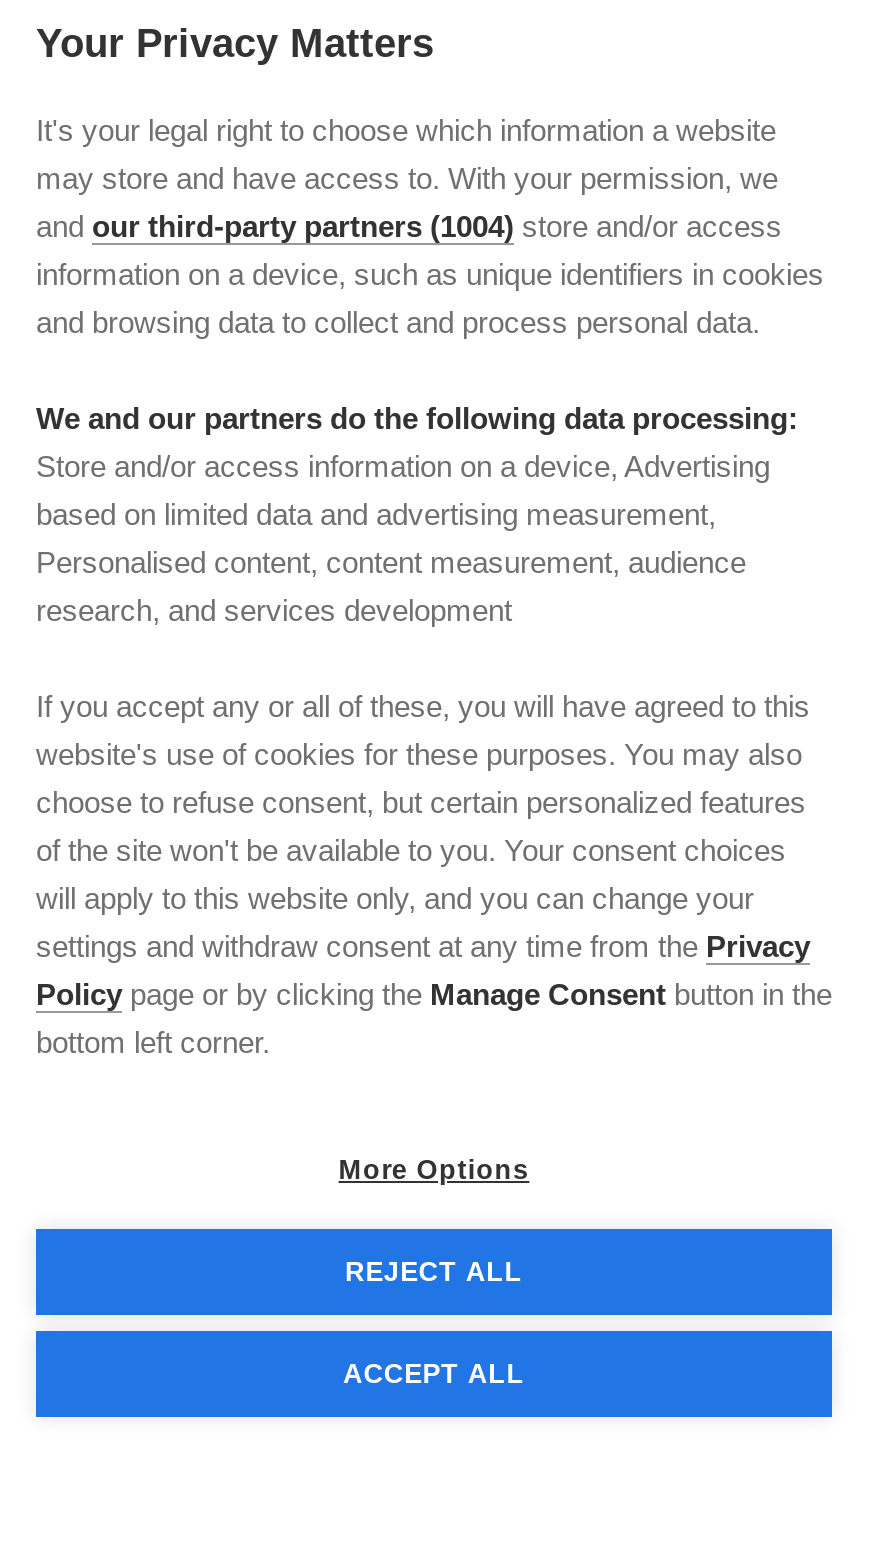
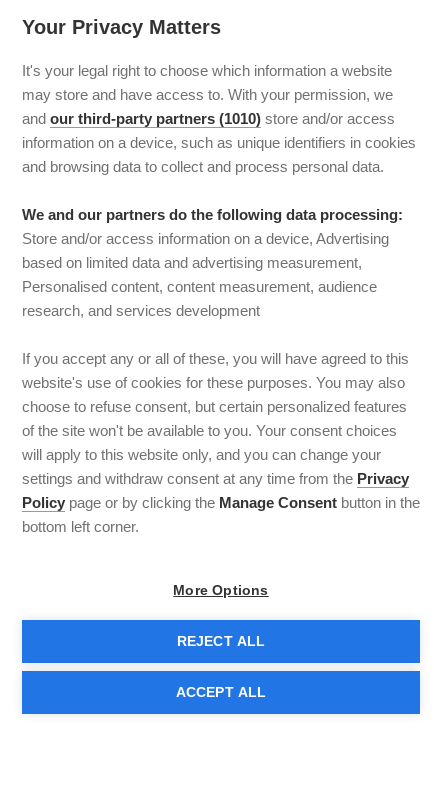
- and our third-party partners (1004) store and/or access
+ and our third-party partners (1010) store and/or access
